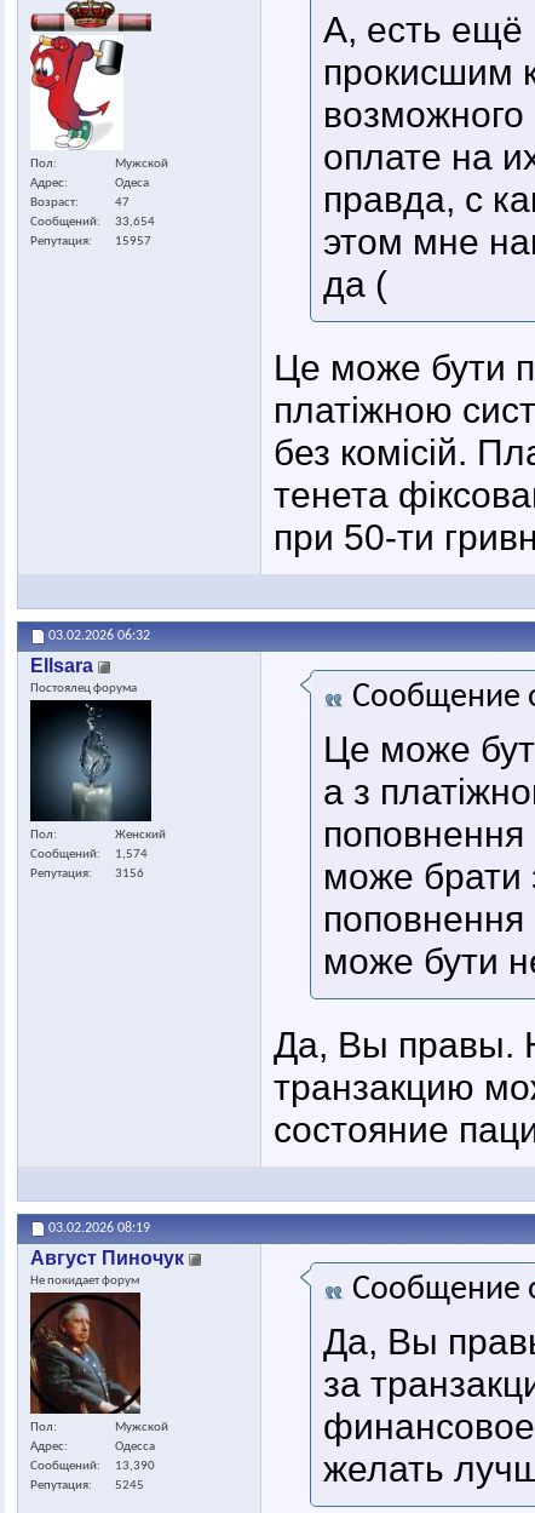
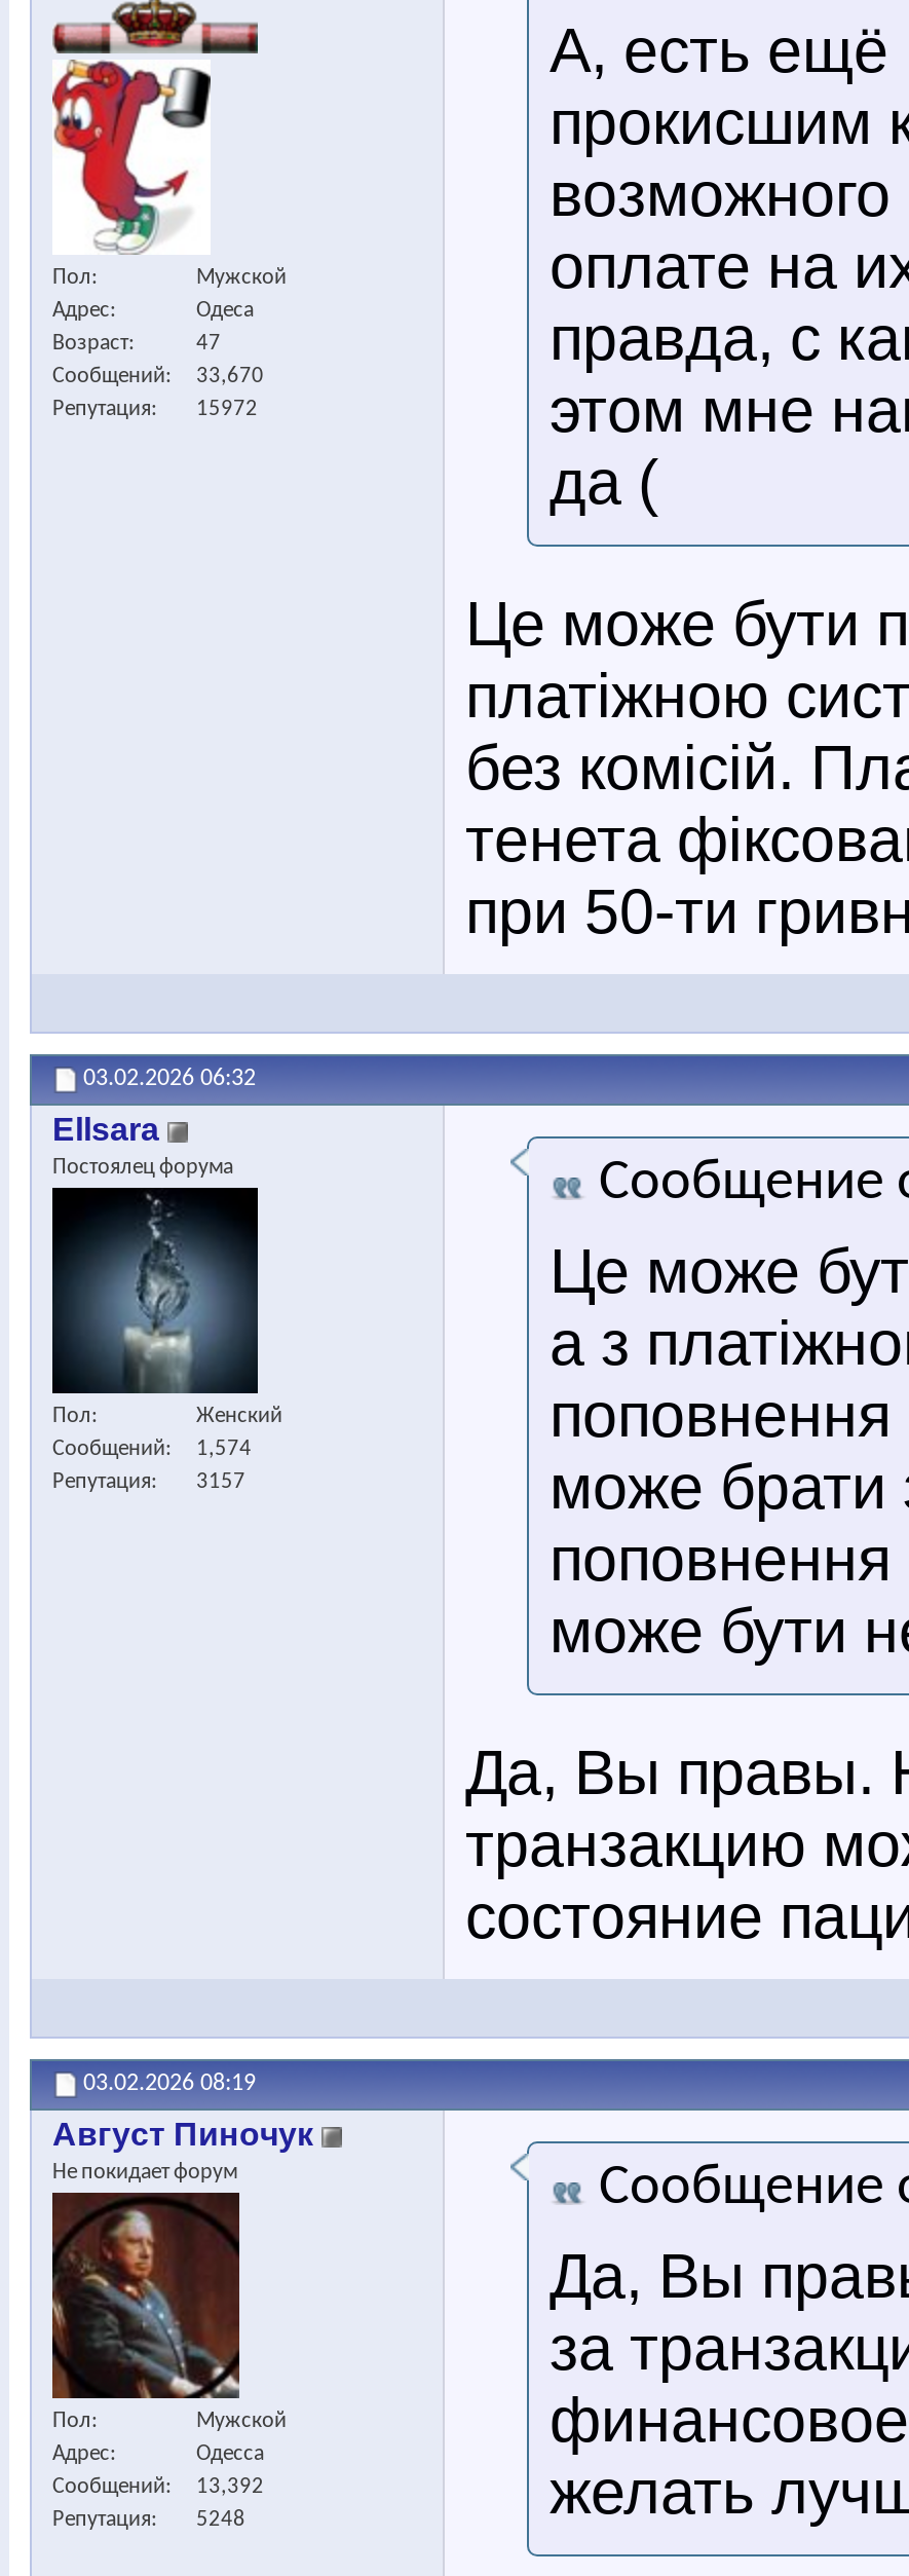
- Сообщений 33,654
+ Сообщений 33,670

- Репутация 15957
+ Репутация 15972

- Репутация 3156
+ Репутация 3157

- Сообщений 13,390
+ Сообщений 13,392

- Репутация 5245
+ Репутация 5248
